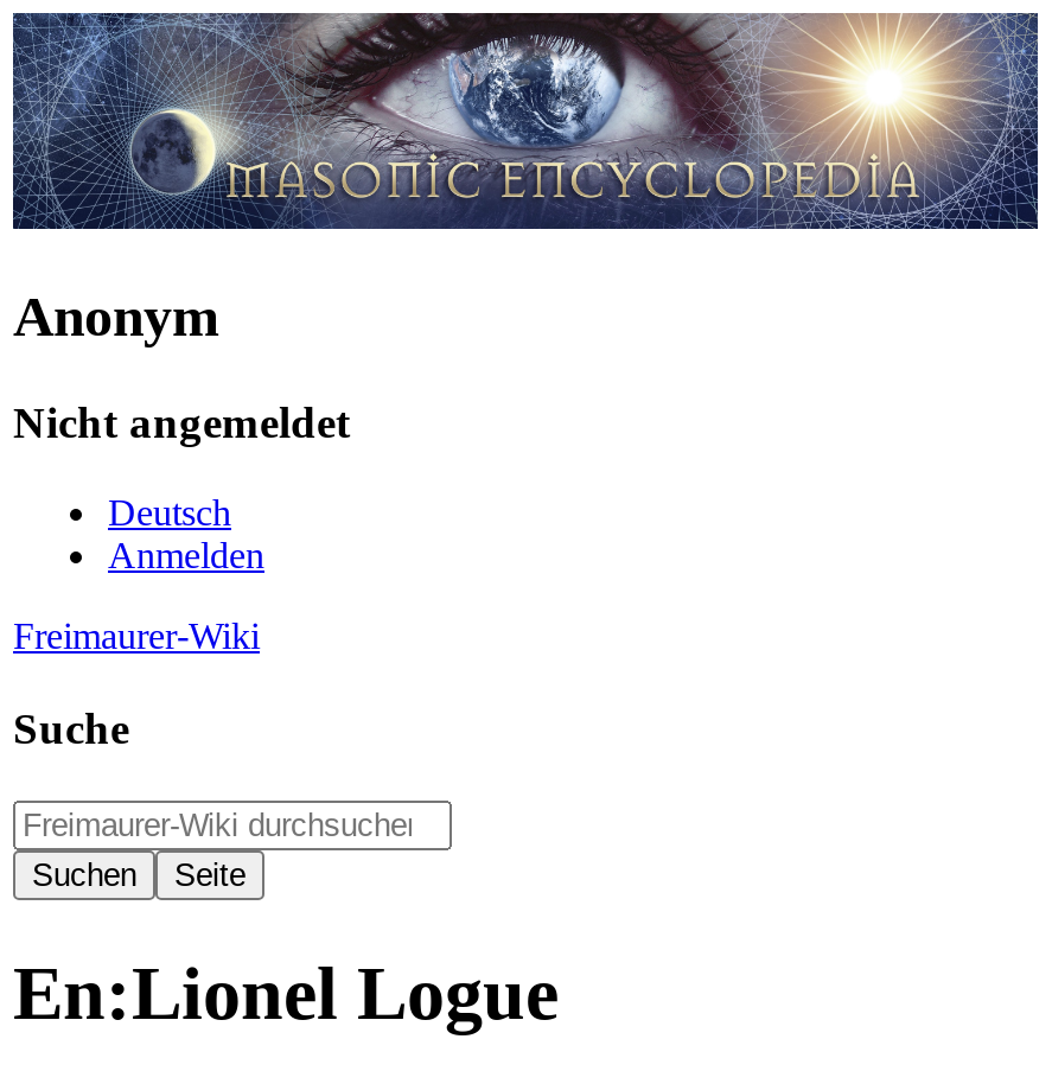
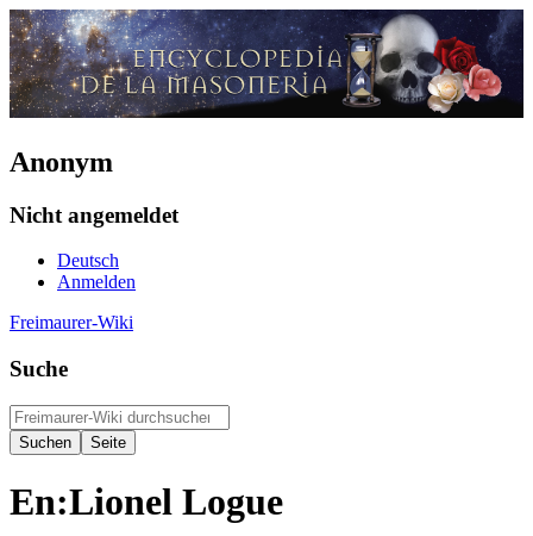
- [image]
+ [image]
